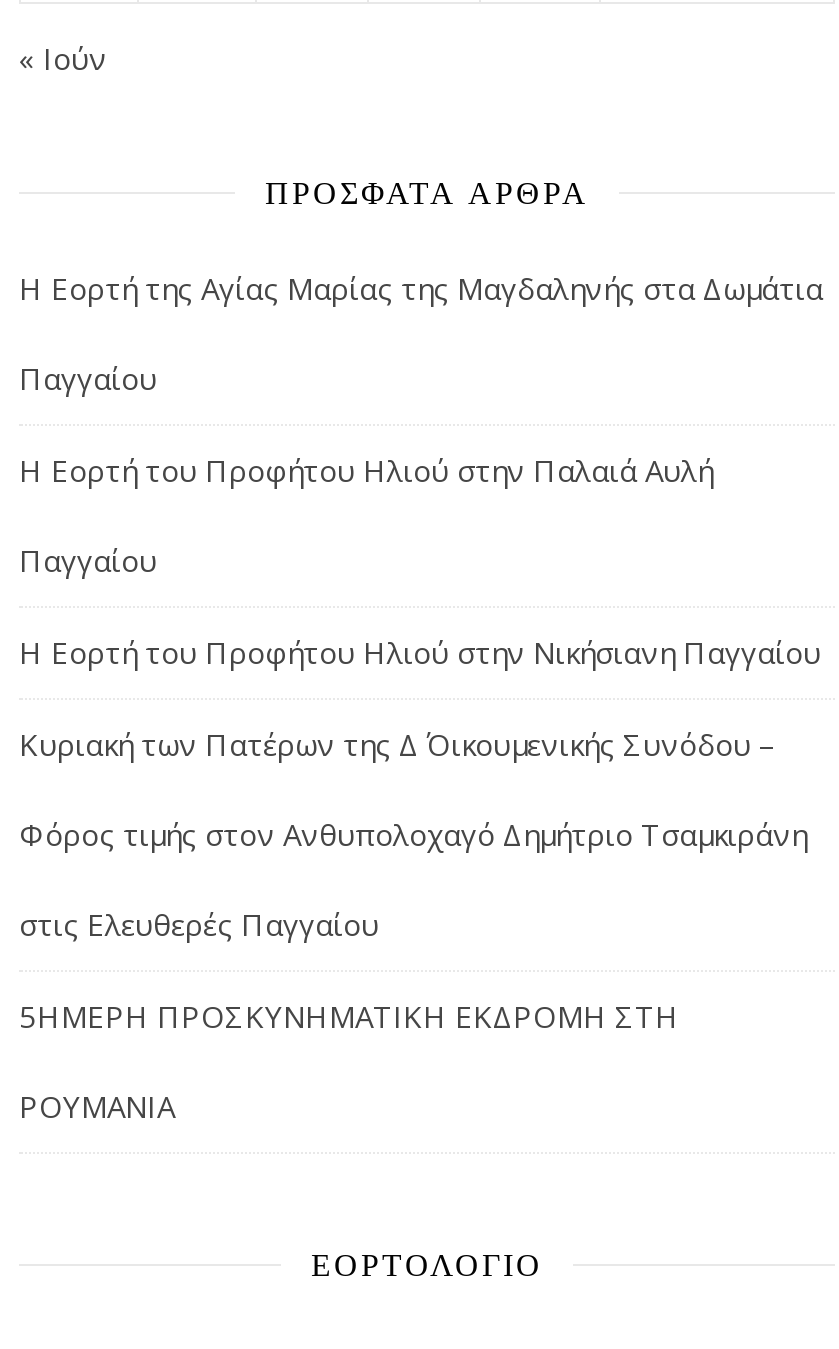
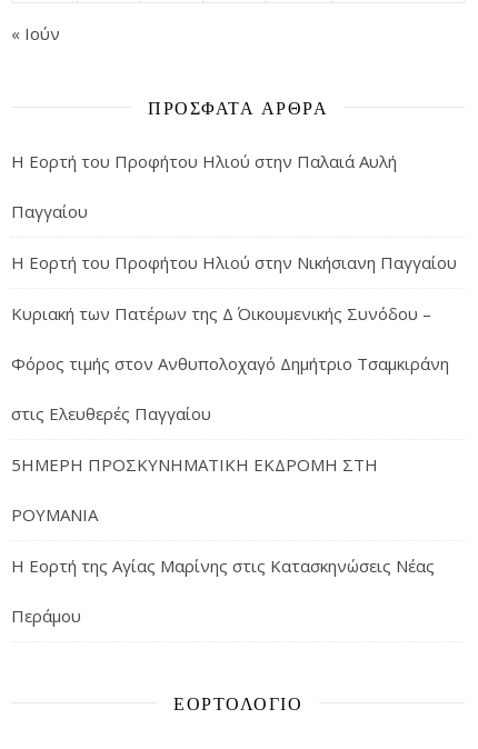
- H Εορτή της Αγίας Μαρίας της Μαγδαληνής στα Δωμάτια
- Παγγαίου

moved up: Η Εορτή του Προφήτου Ηλιού στην Παλαιά Αυλή | Παγγαίου | Η Εορτή του Προφήτου Ηλιού στην Νικήσιανη Παγγαίου | Κυριακή των Πατέρων της Δ΄ Οικουμενικής Συνόδου – | Φόρος τιμής στον Ανθυπολοχαγό Δημήτριο Τσαμκιράνη | στις Ελευθερές Παγγαίου | ΡΟΥΜΑΝΙΑ

+ Η Εορτή της Αγίας Μαρίνης στις Κατασκηνώσεις Νέας
+ Περάμου
